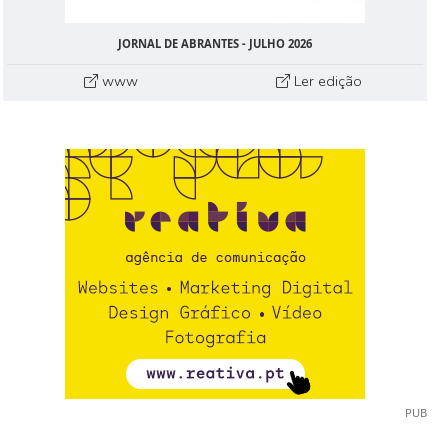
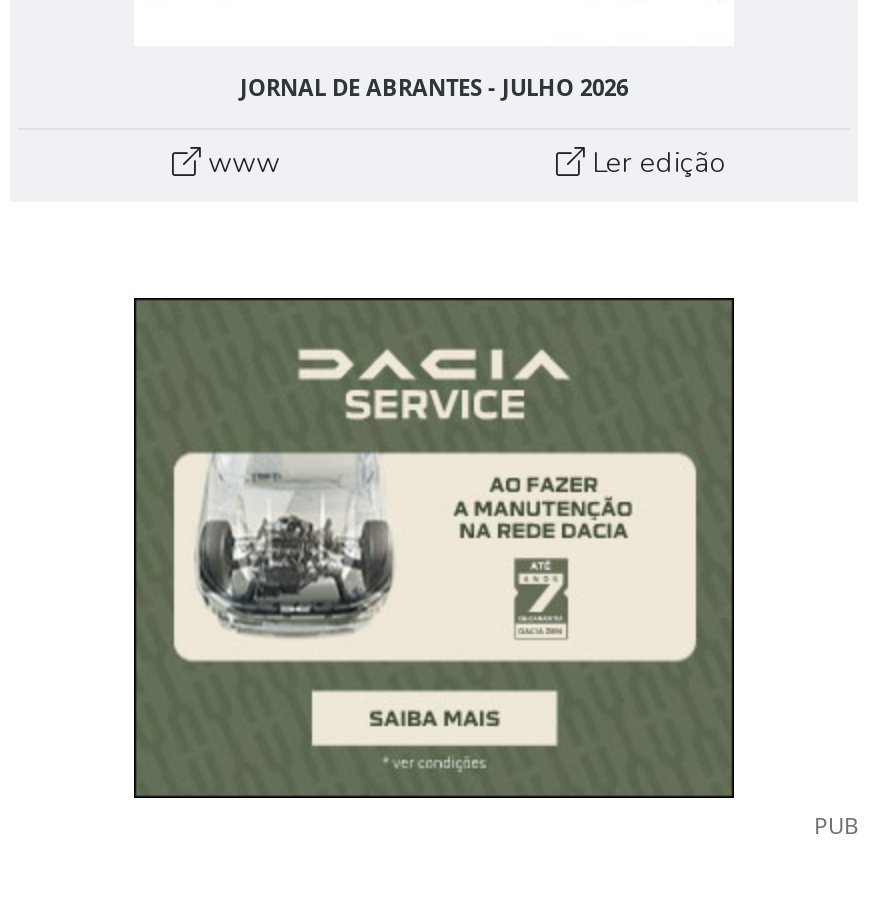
- [image]
+ [image]
